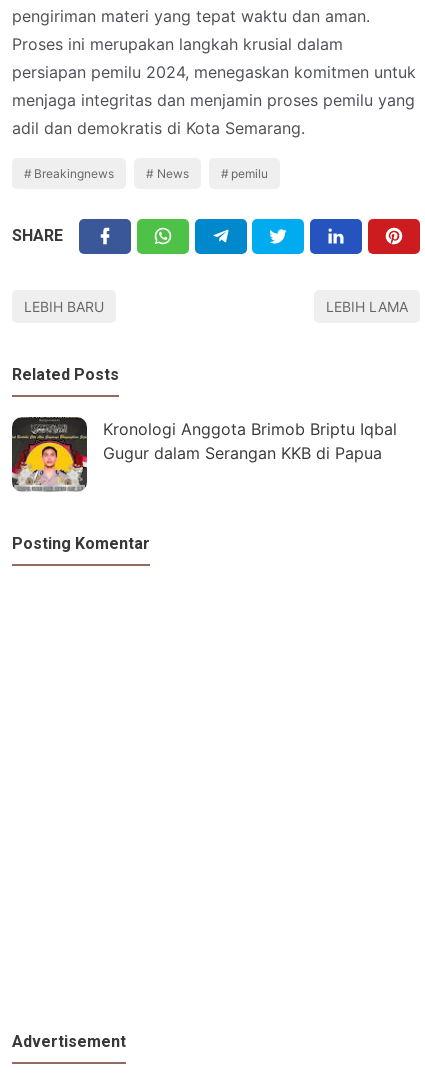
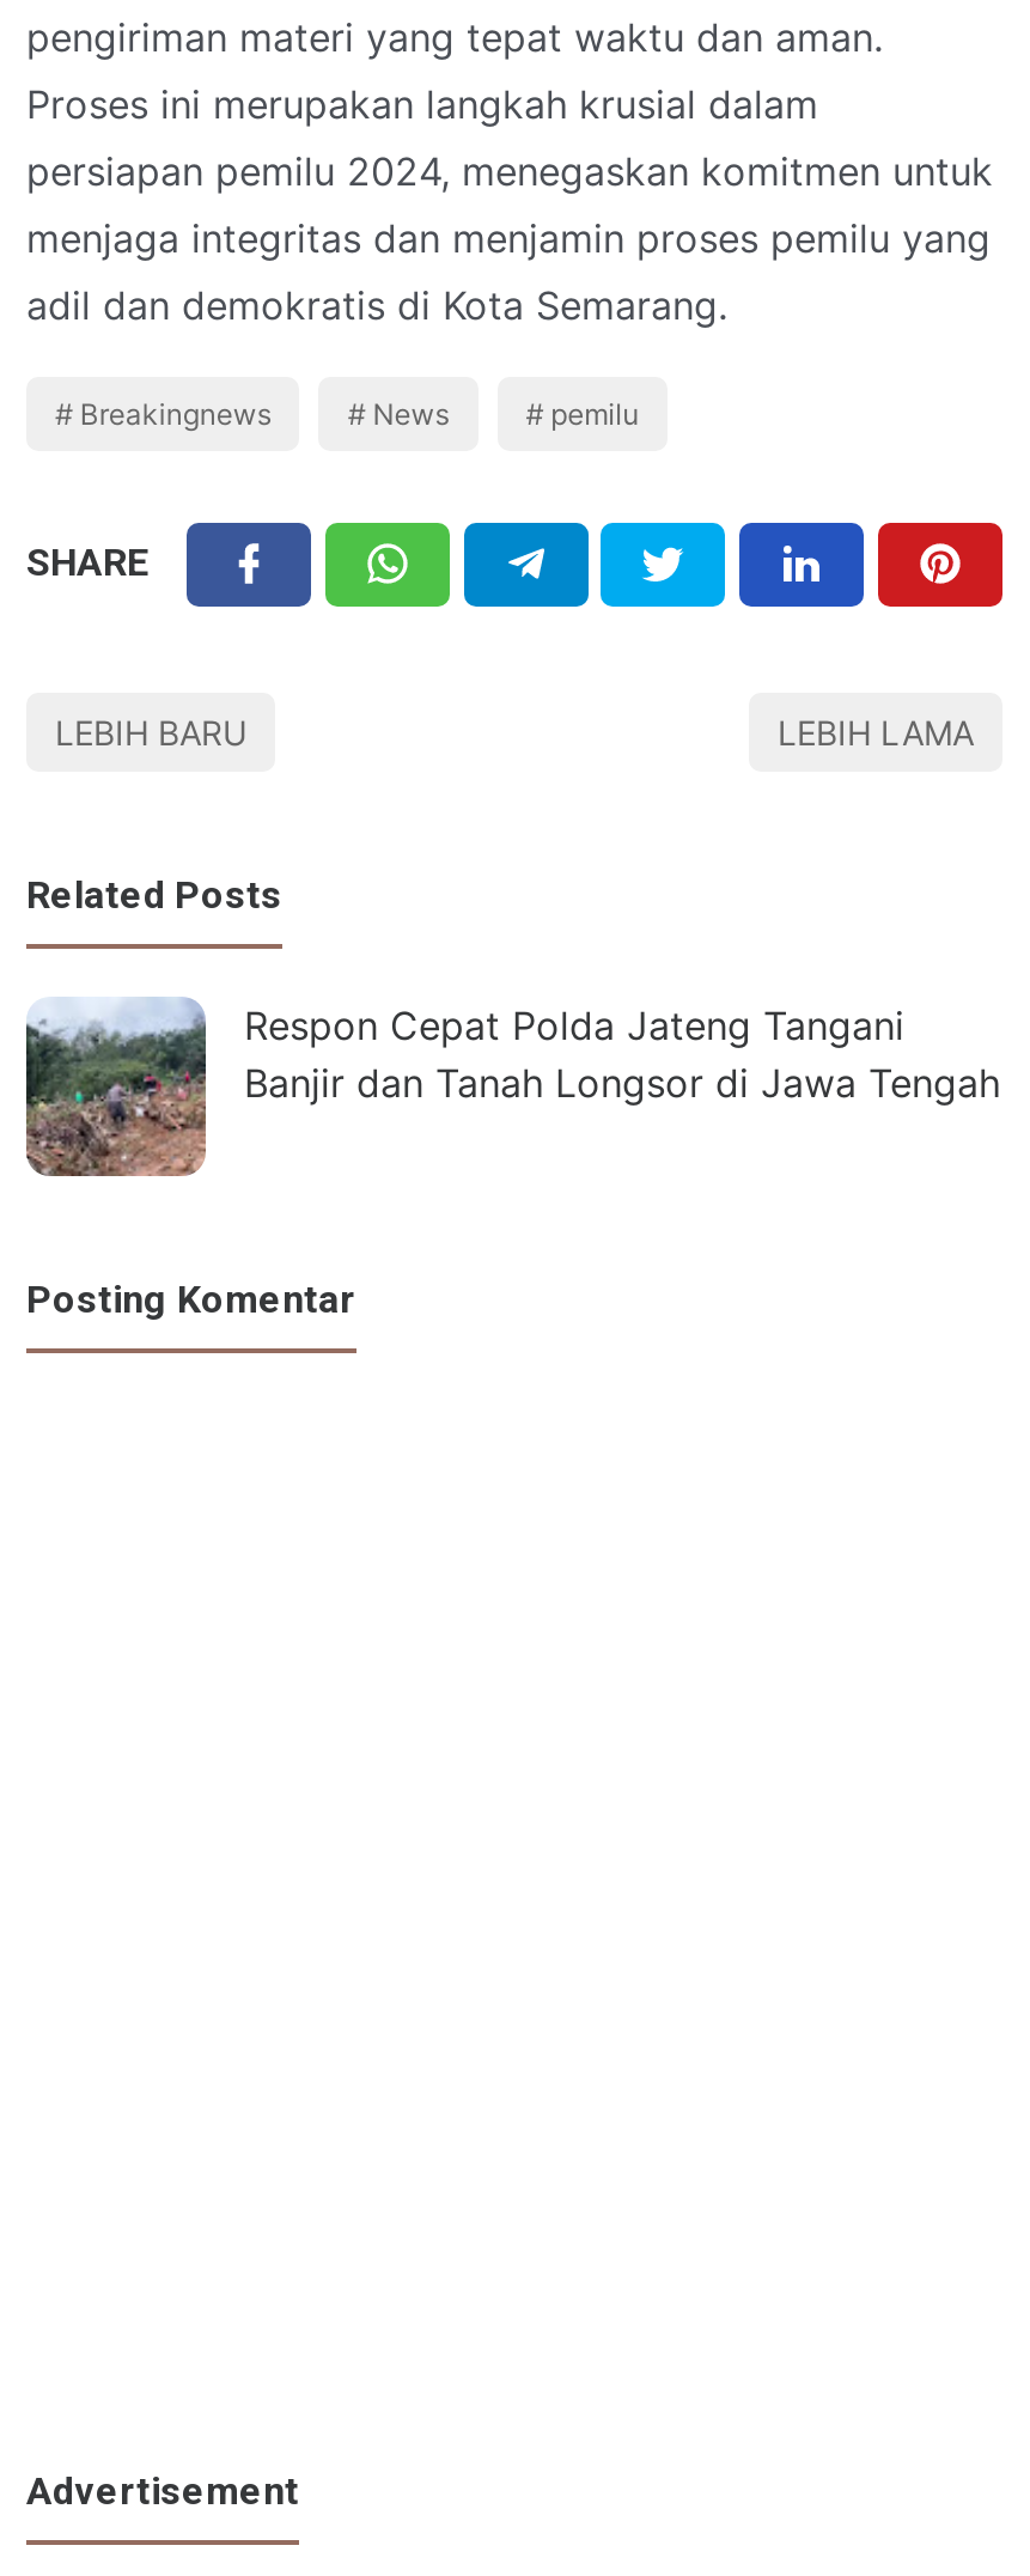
- [image]
- Kronologi Anggota Brimob Briptu Iqbal
- Gugur dalam Serangan KKB di Papua
+ [image]
+ Respon Cepat Polda Jateng Tangani
+ Banjir dan Tanah Longsor di Jawa Tengah
